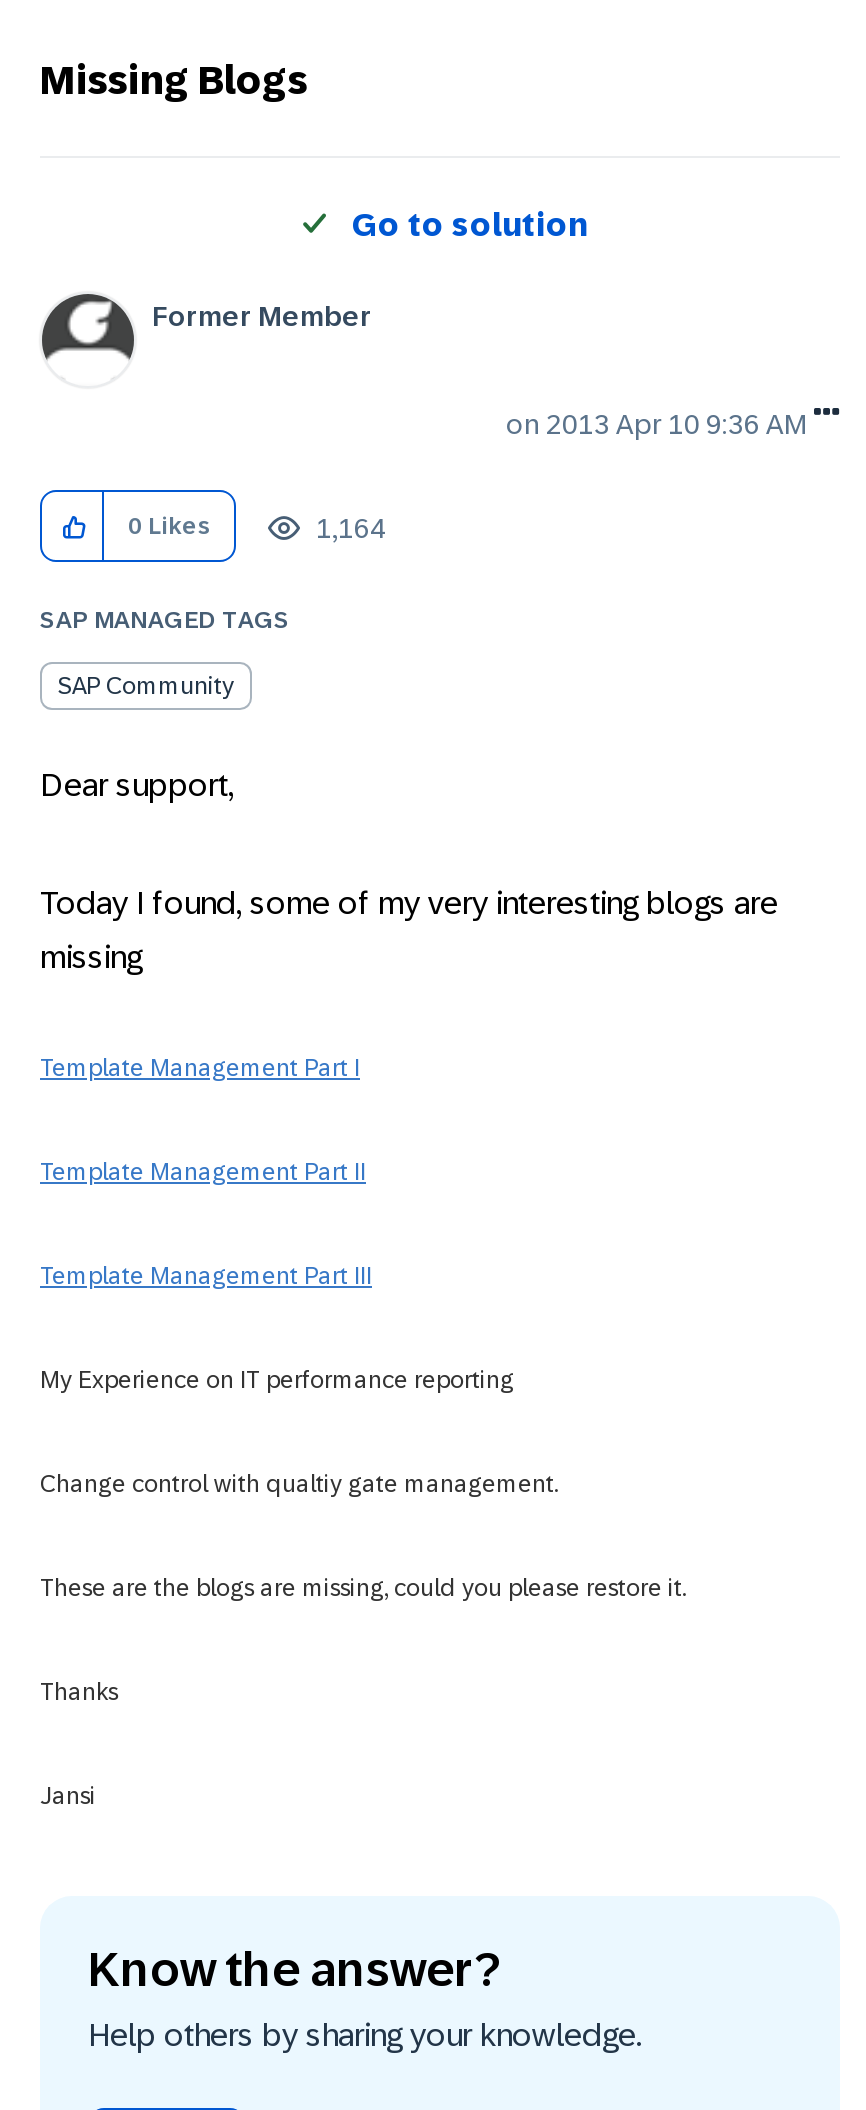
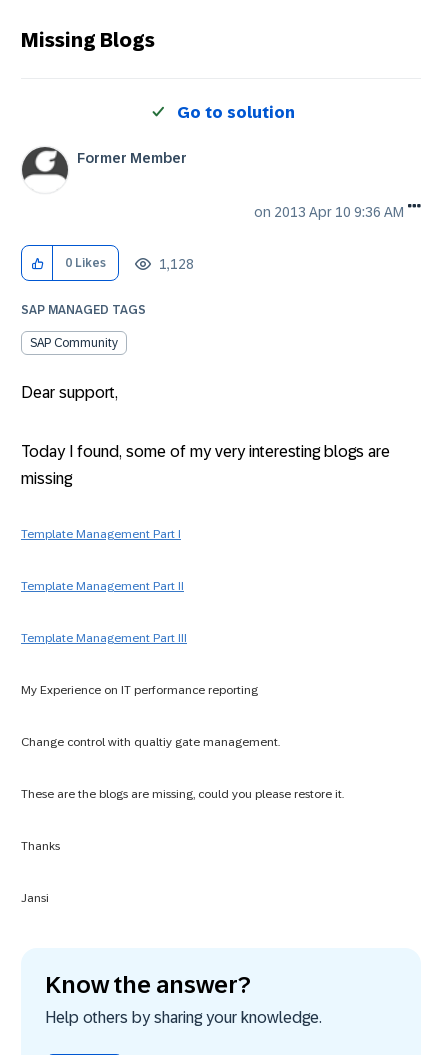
- 1,164
+ 1,128
